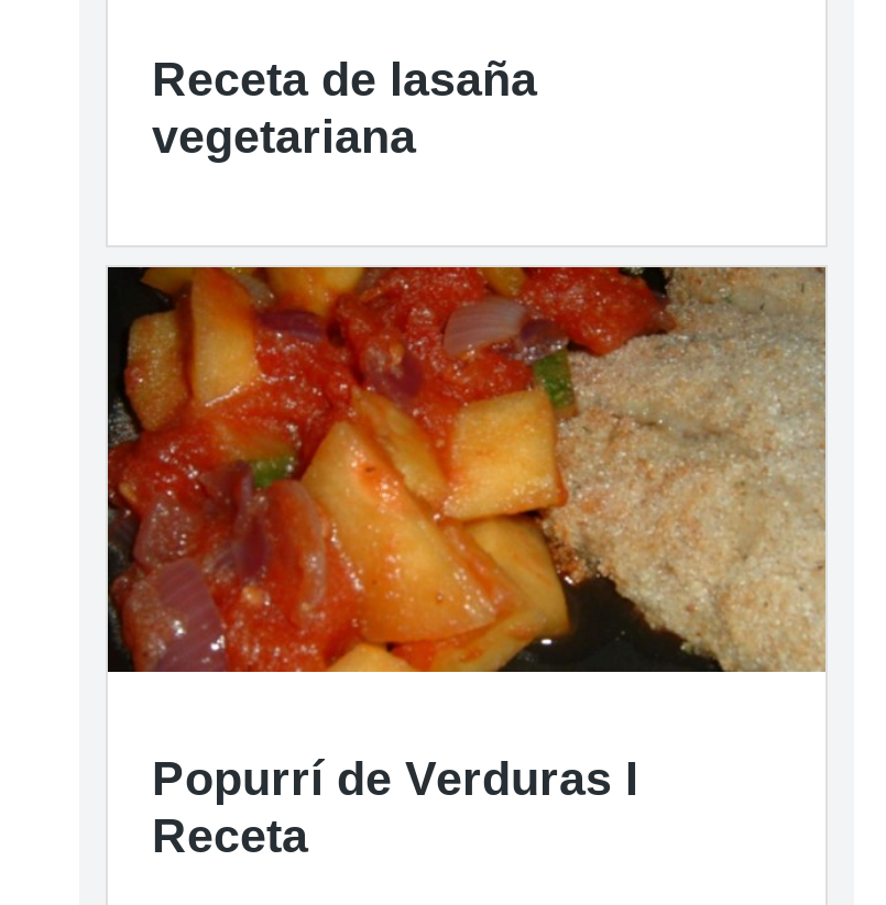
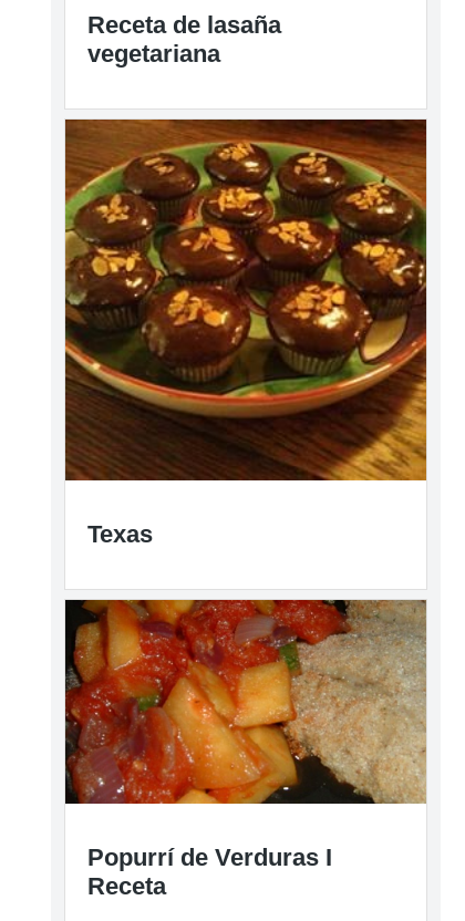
+ [image]
+ Texas
